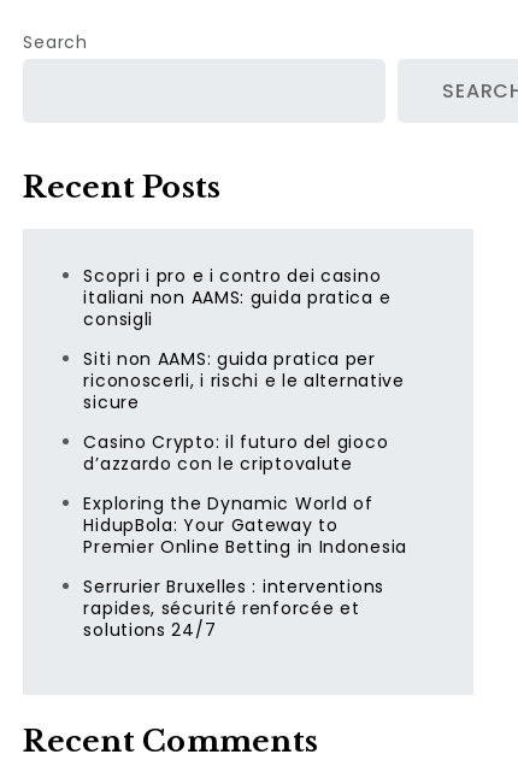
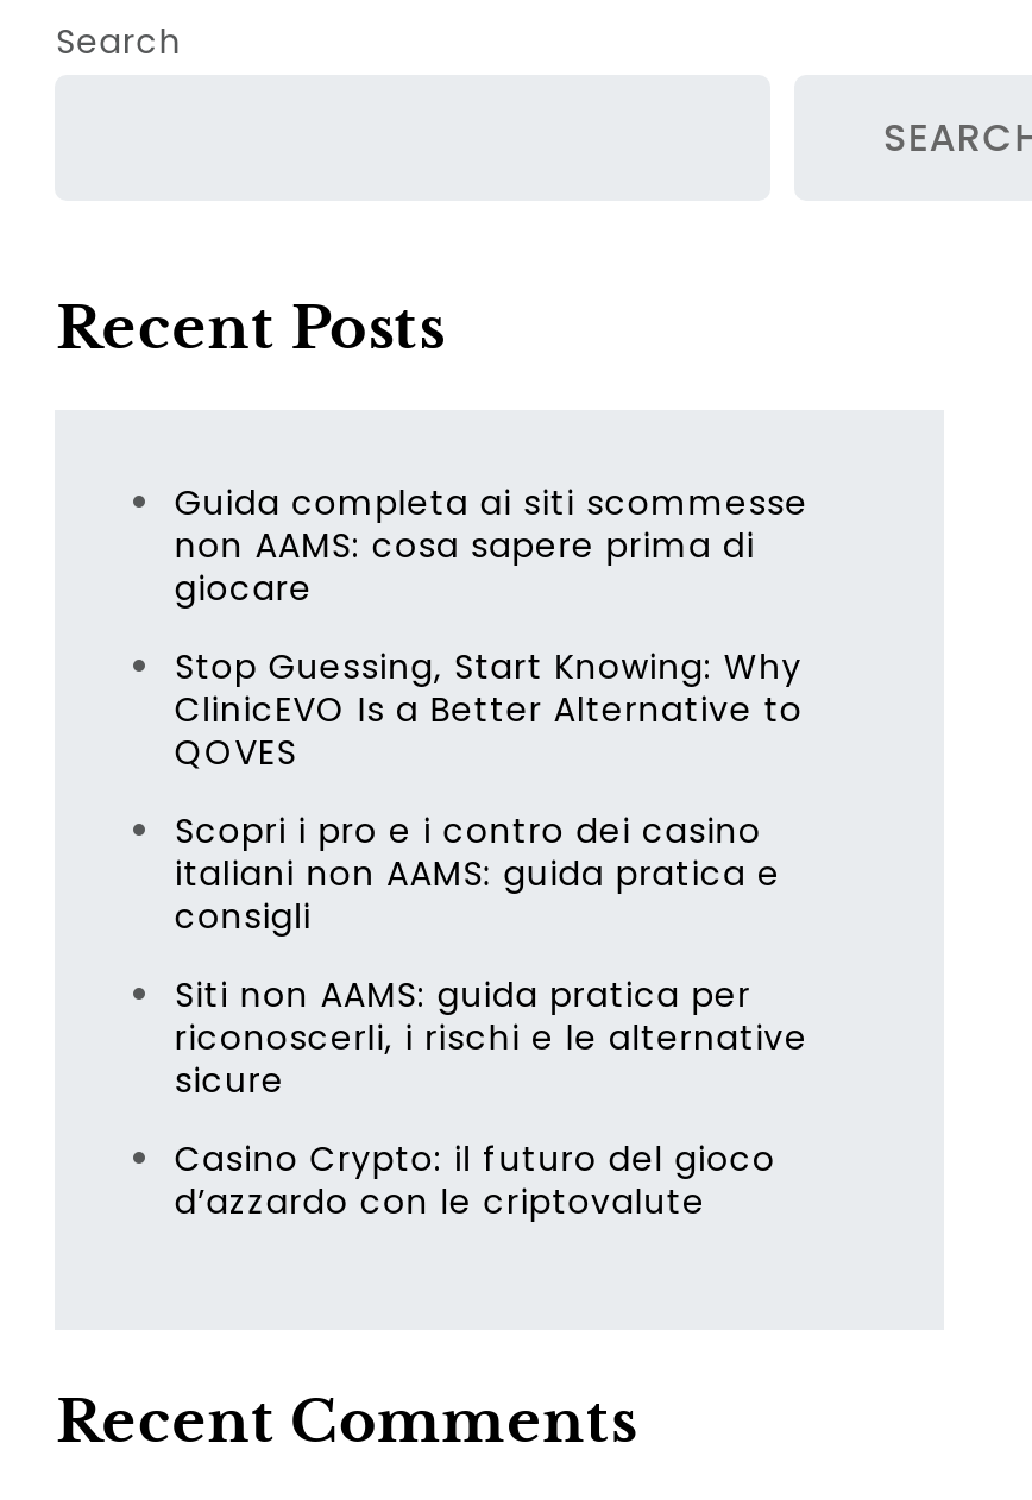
+ Guida completa ai siti scommesse
+ non AAMS: cosa sapere prima di
+ giocare
+ Stop Guessing, Start Knowing: Why
+ ClinicEVO Is a Better Alternative to
+ QOVES

moved down: Scopri i pro e i contro dei casino | italiani non AAMS: guida pratica e | consigli | Siti non AAMS: guida pratica per | riconoscerli, i rischi e le alternative | sicure | Casino Crypto: il futuro del gioco | d’azzardo con le criptovalute

- Exploring the Dynamic World of
- HidupBola: Your Gateway to
- Premier Online Betting in Indonesia
- Serrurier Bruxelles : interventions
- rapides, sécurité renforcée et
- solutions 24/7
